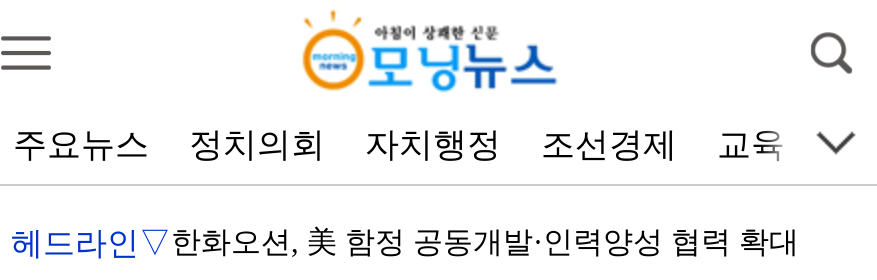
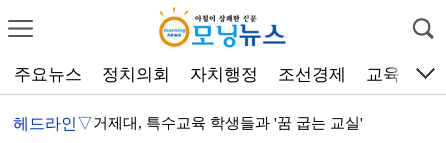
- 한화오션, 美 함정 공동개발·인력양성 협력 확대
+ 거제대, 특수교육 학생들과 '꿈 굽는 교실'
